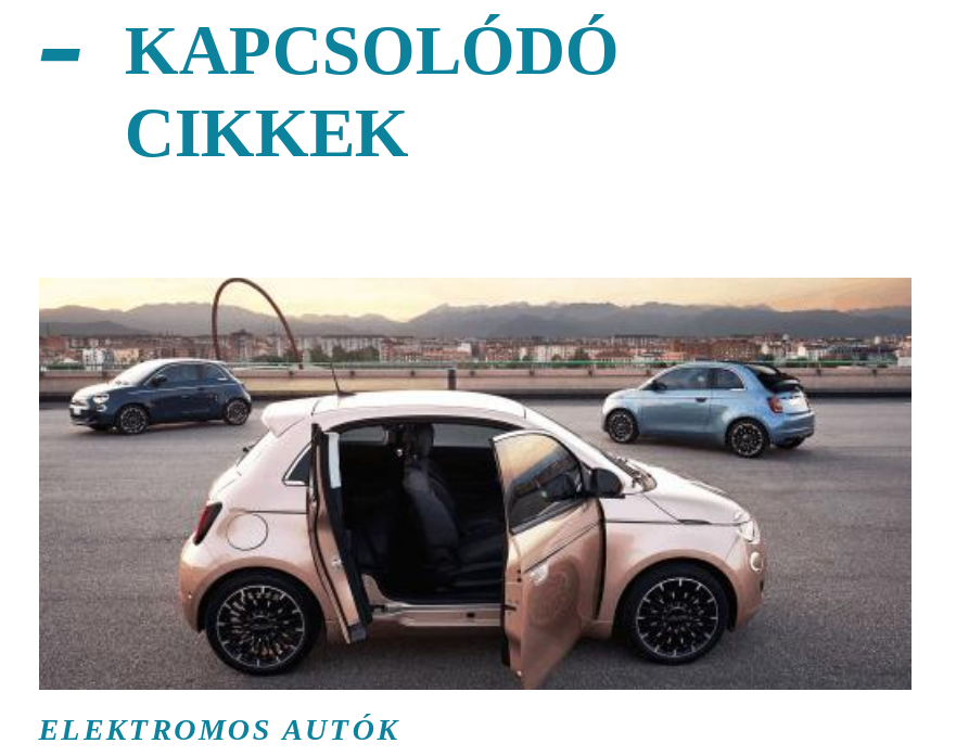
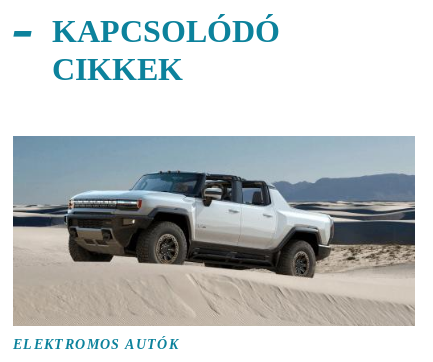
- [image]
+ [image]
